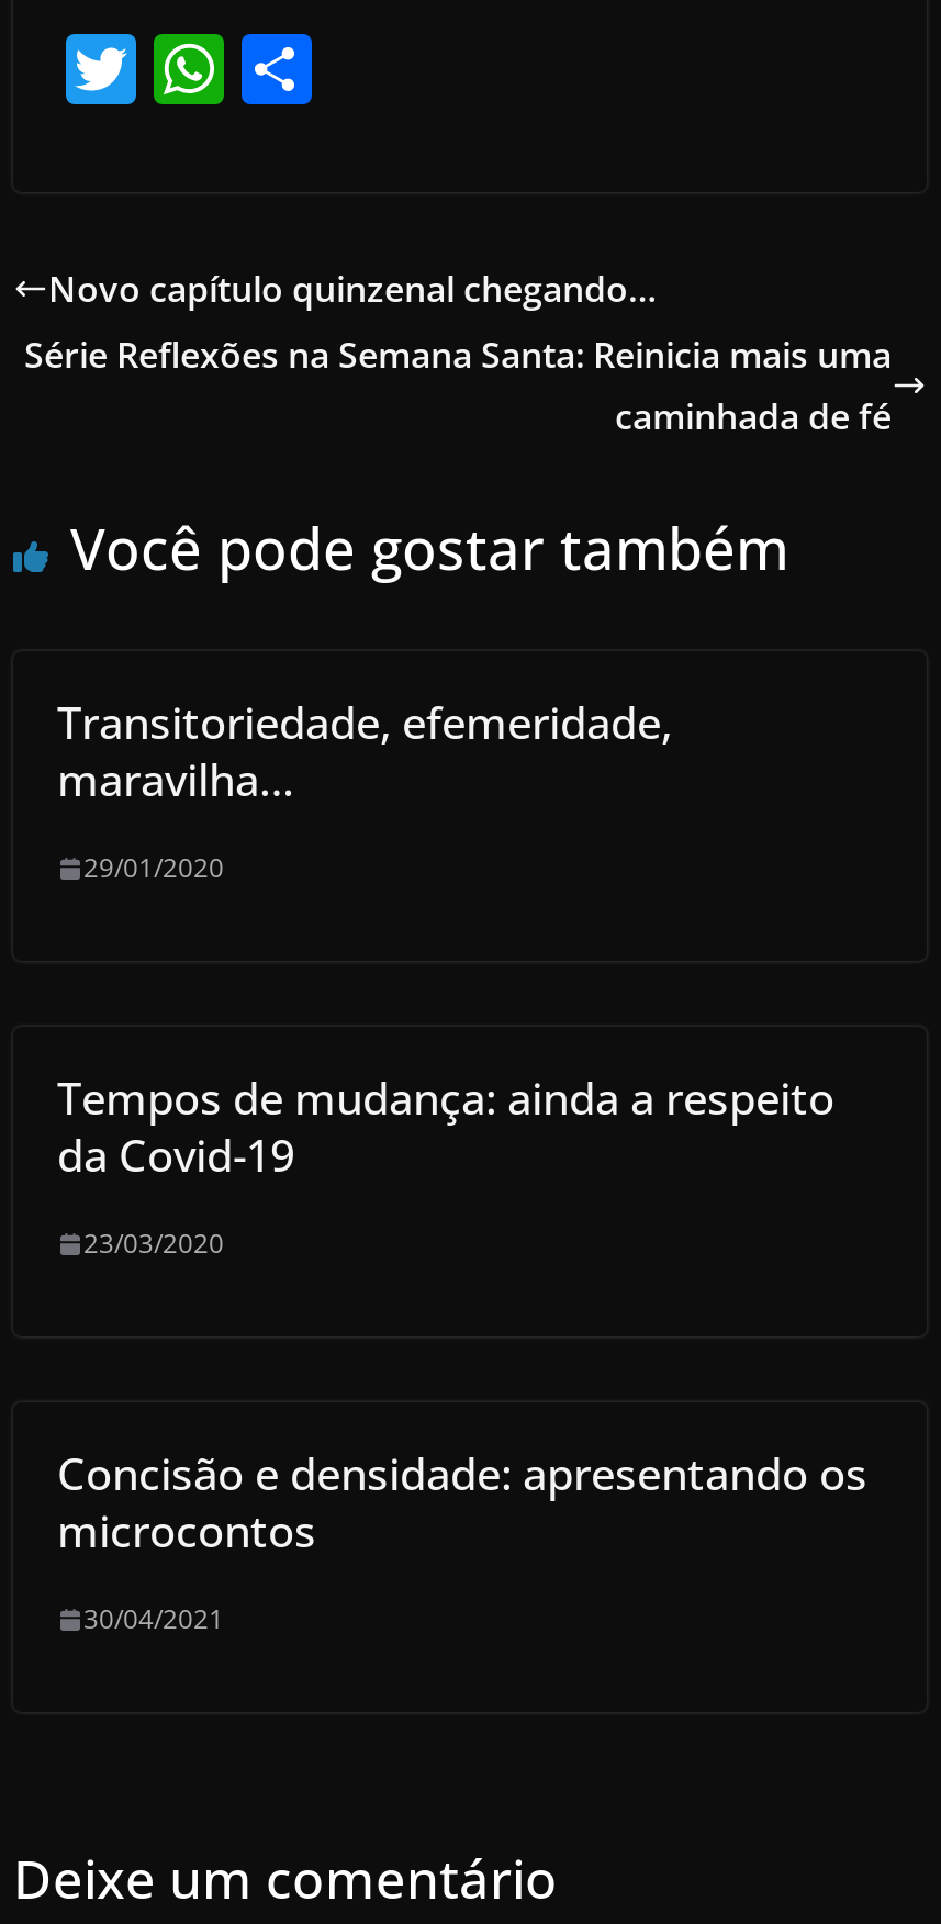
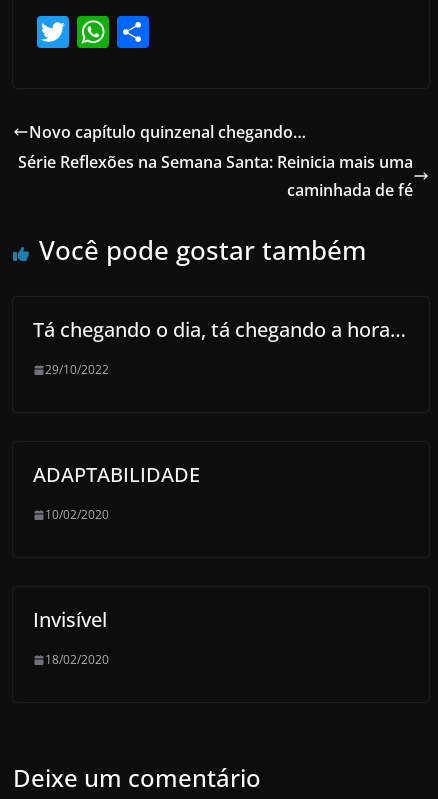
- Transitoriedade, efemeridade,
- maravilha…
+ Tá chegando o dia, tá chegando a hora…

- 29/01/2020
+ 29/10/2022

- Tempos de mudança: ainda a respeito
- da Covid-19
+ ADAPTABILIDADE

- 23/03/2020
+ 10/02/2020

- Concisão e densidade: apresentando os
- microcontos
+ Invisível

- 30/04/2021
+ 18/02/2020
